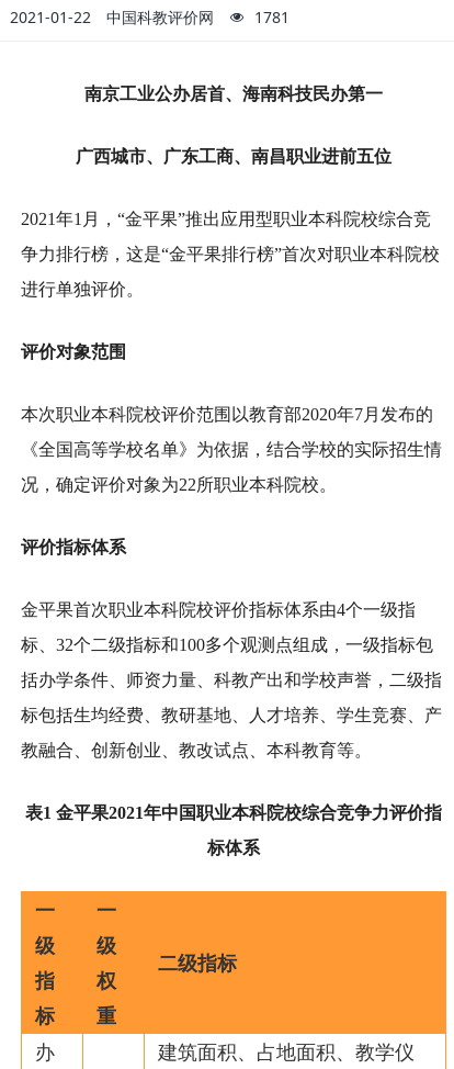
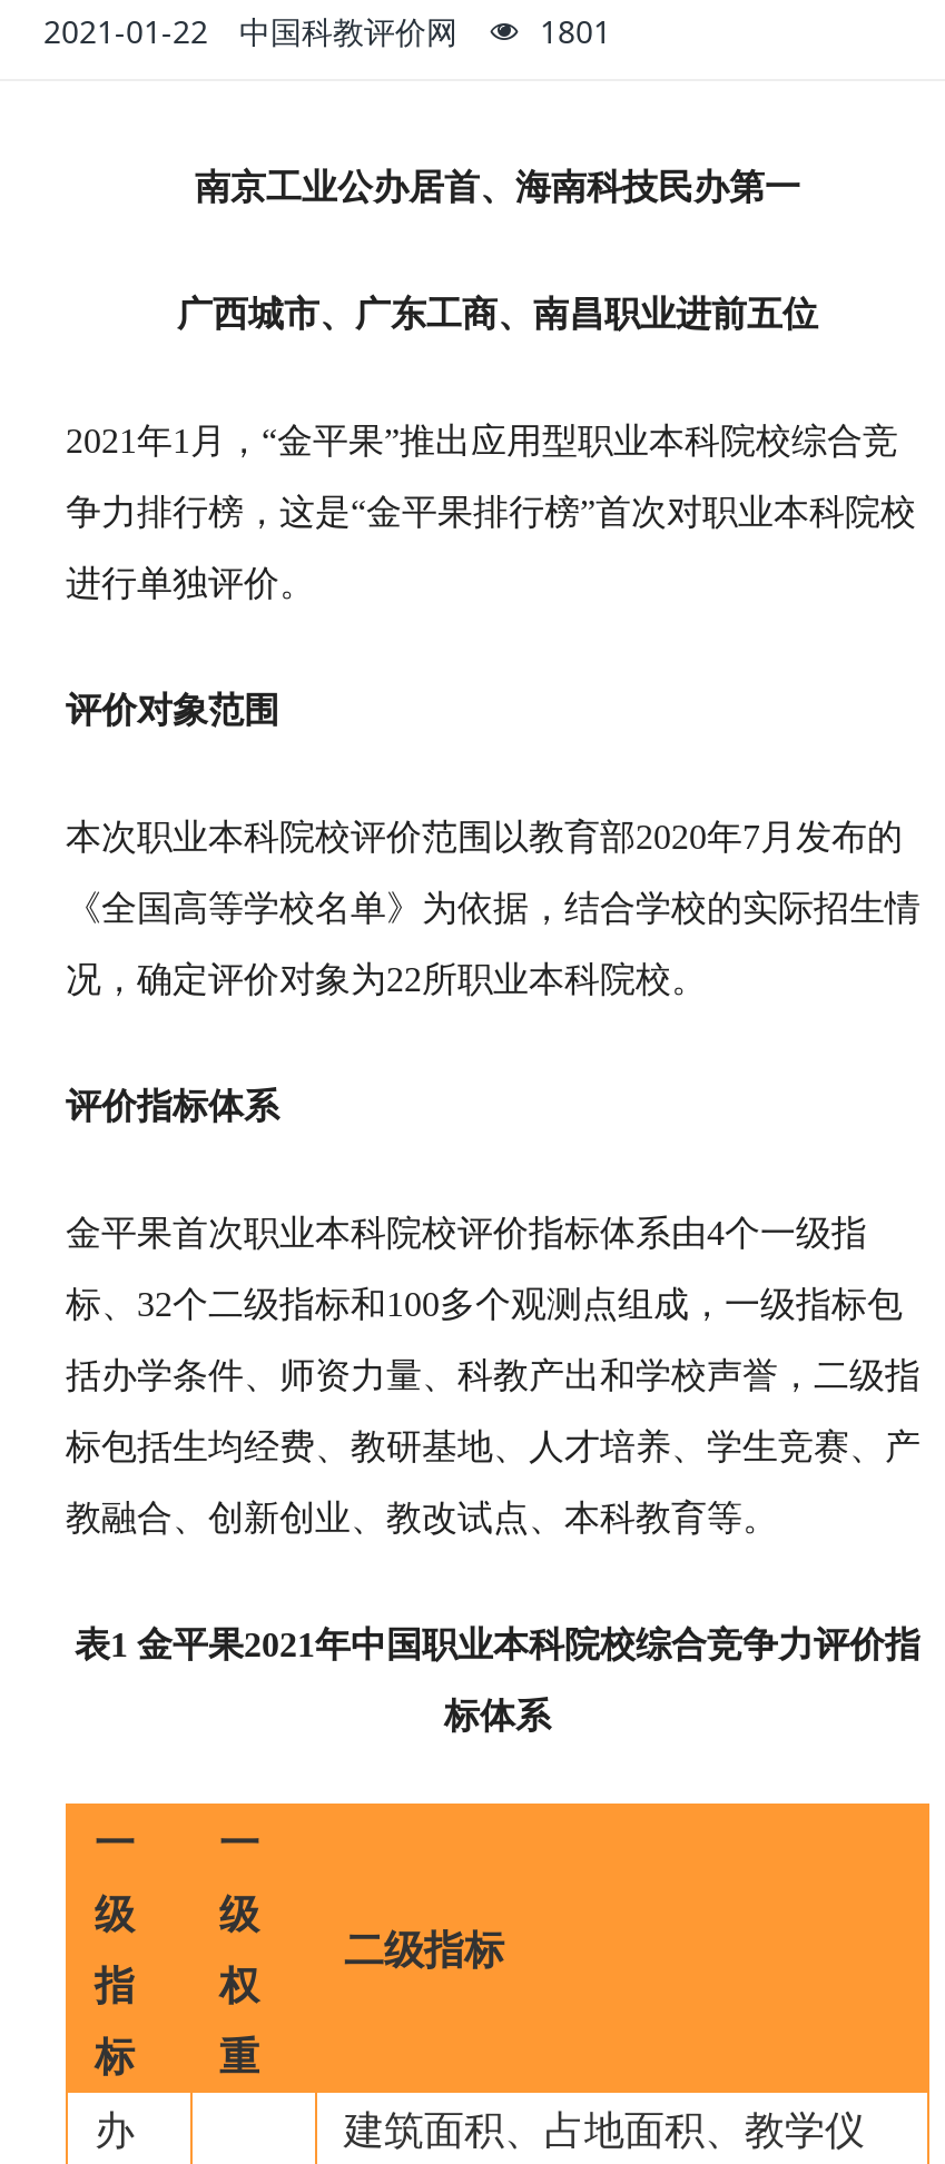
- 2021-01-22 中国科教评价网 1781
+ 2021-01-22 中国科教评价网 1801
